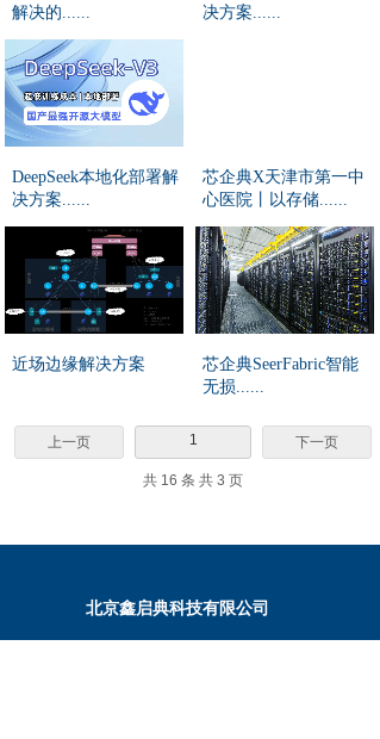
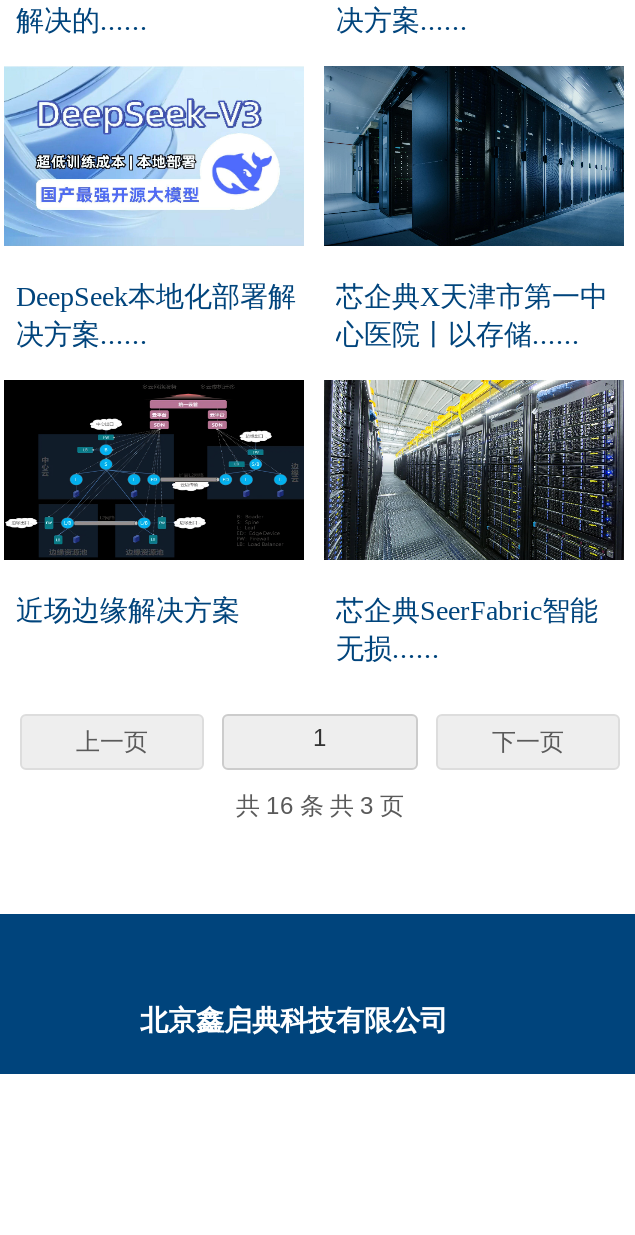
+ [image]
